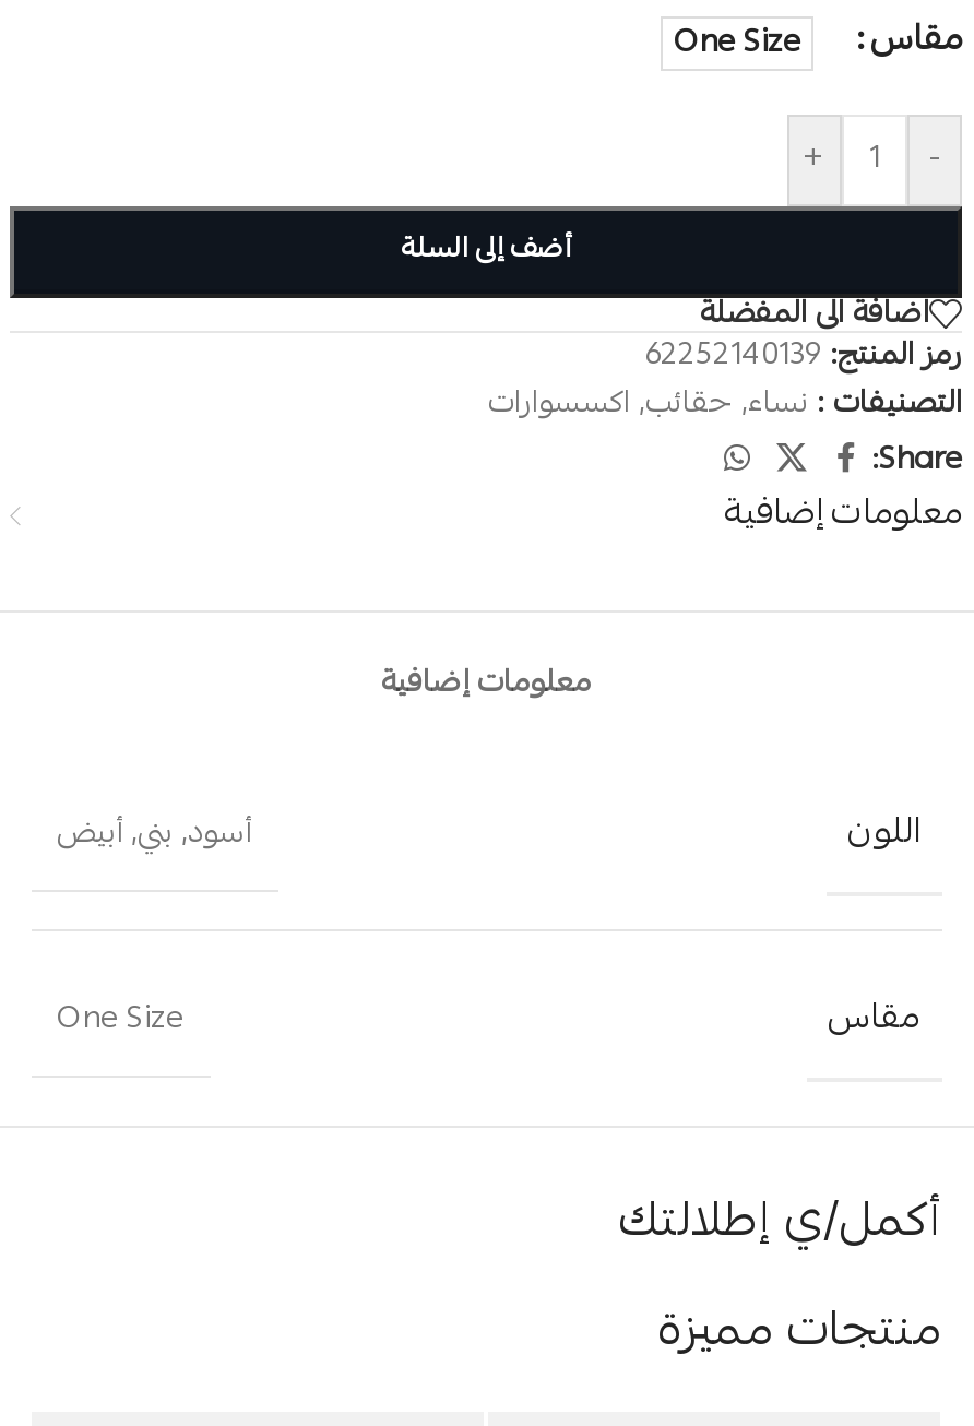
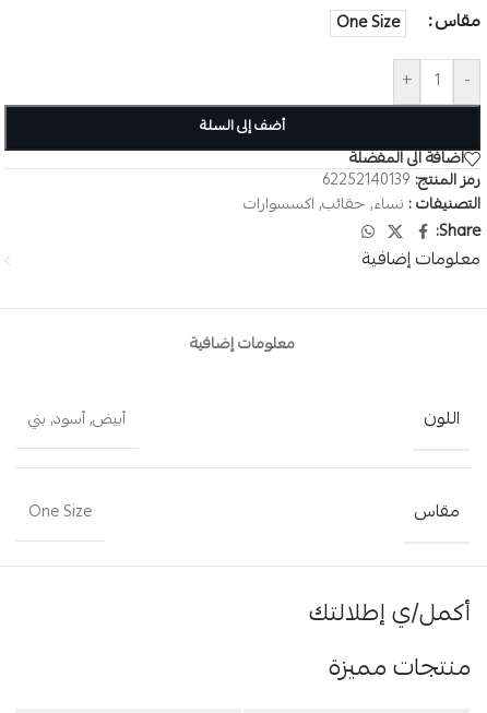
- أسود, بني, أبيض
+ أبيض, أسود, بني
